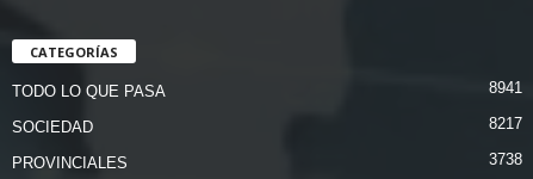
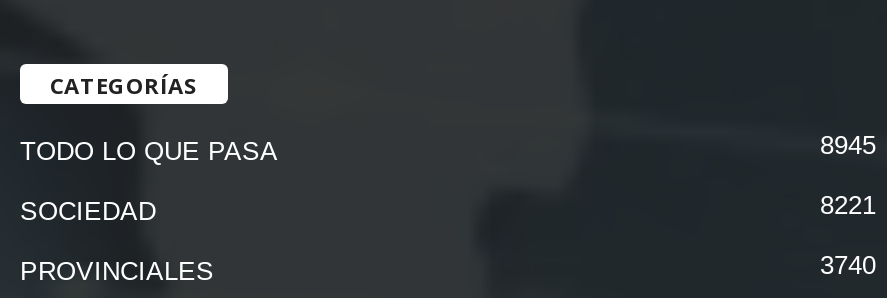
- 8941
+ 8945

- 8217
+ 8221

- 3738
+ 3740
